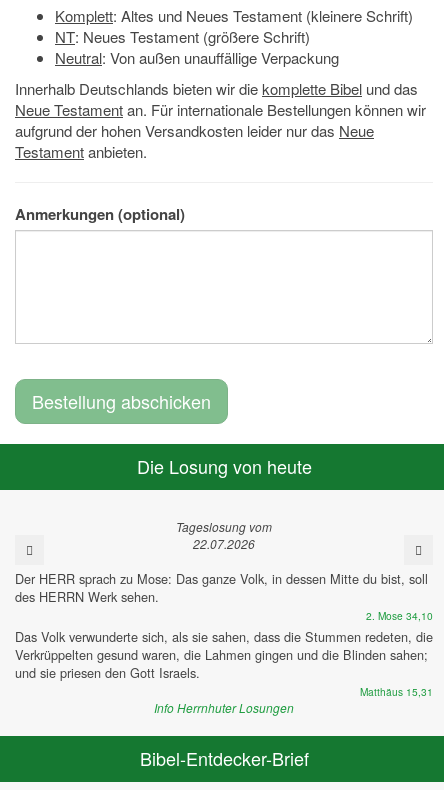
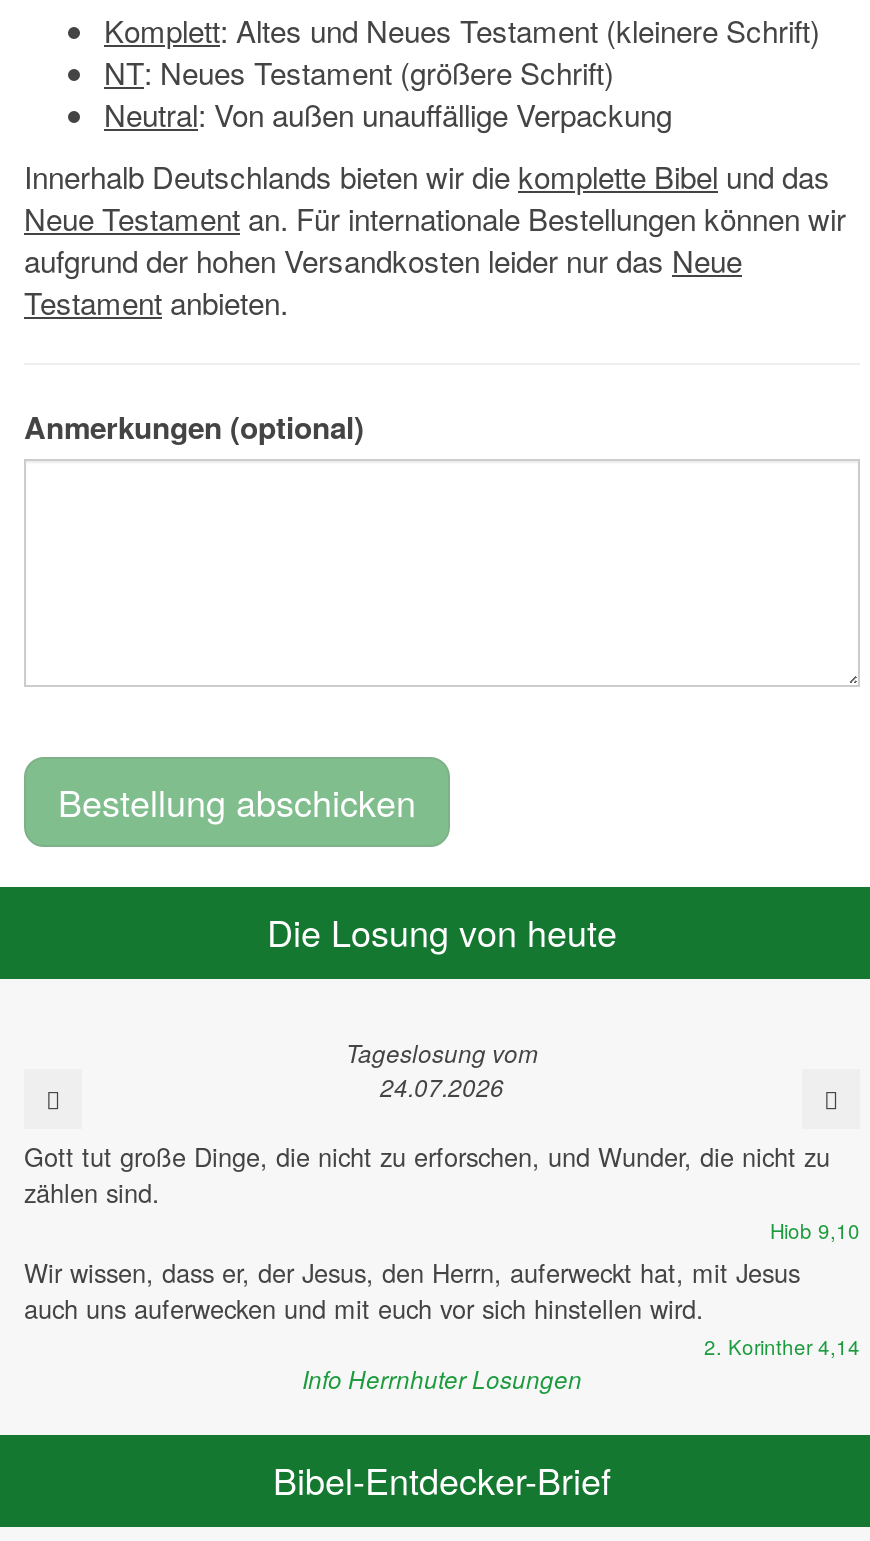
- 22.07.2026
+ 24.07.2026

- Der HERR sprach zu Mose: Das ganze Volk, in dessen Mitte du bist, soll
- des HERRN Werk sehen.
- 2. Mose 34,10
- Das Volk verwunderte sich, als sie sahen, dass die Stummen redeten, die
- Verkrüppelten gesund waren, die Lahmen gingen und die Blinden sahen;
- und sie priesen den Gott Israels.
- Matthäus 15,31
+ Gott tut große Dinge, die nicht zu erforschen, und Wunder, die nicht zu
+ zählen sind.
+ Hiob 9,10
+ Wir wissen, dass er, der Jesus, den Herrn, auferweckt hat, mit Jesus
+ auch uns auferwecken und mit euch vor sich hinstellen wird.
+ 2. Korinther 4,14
